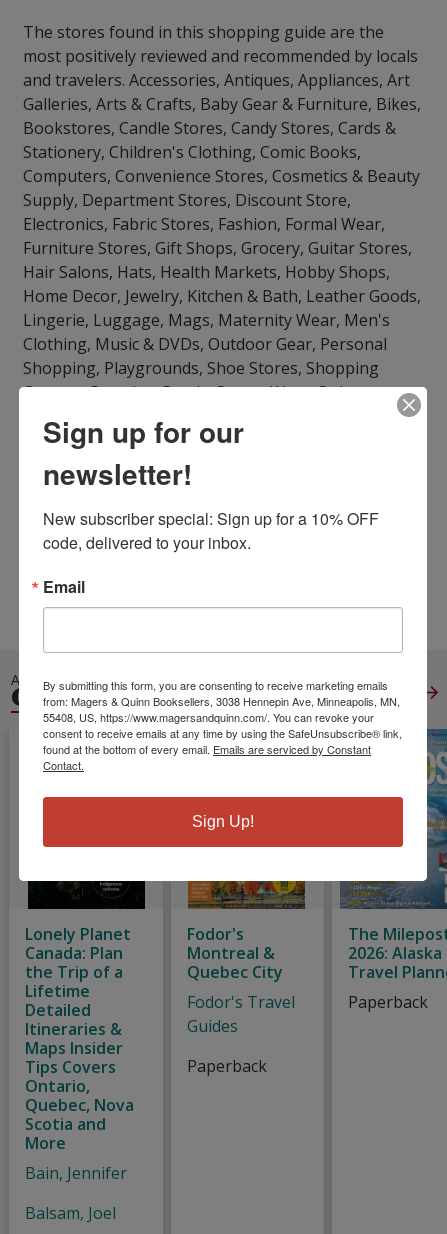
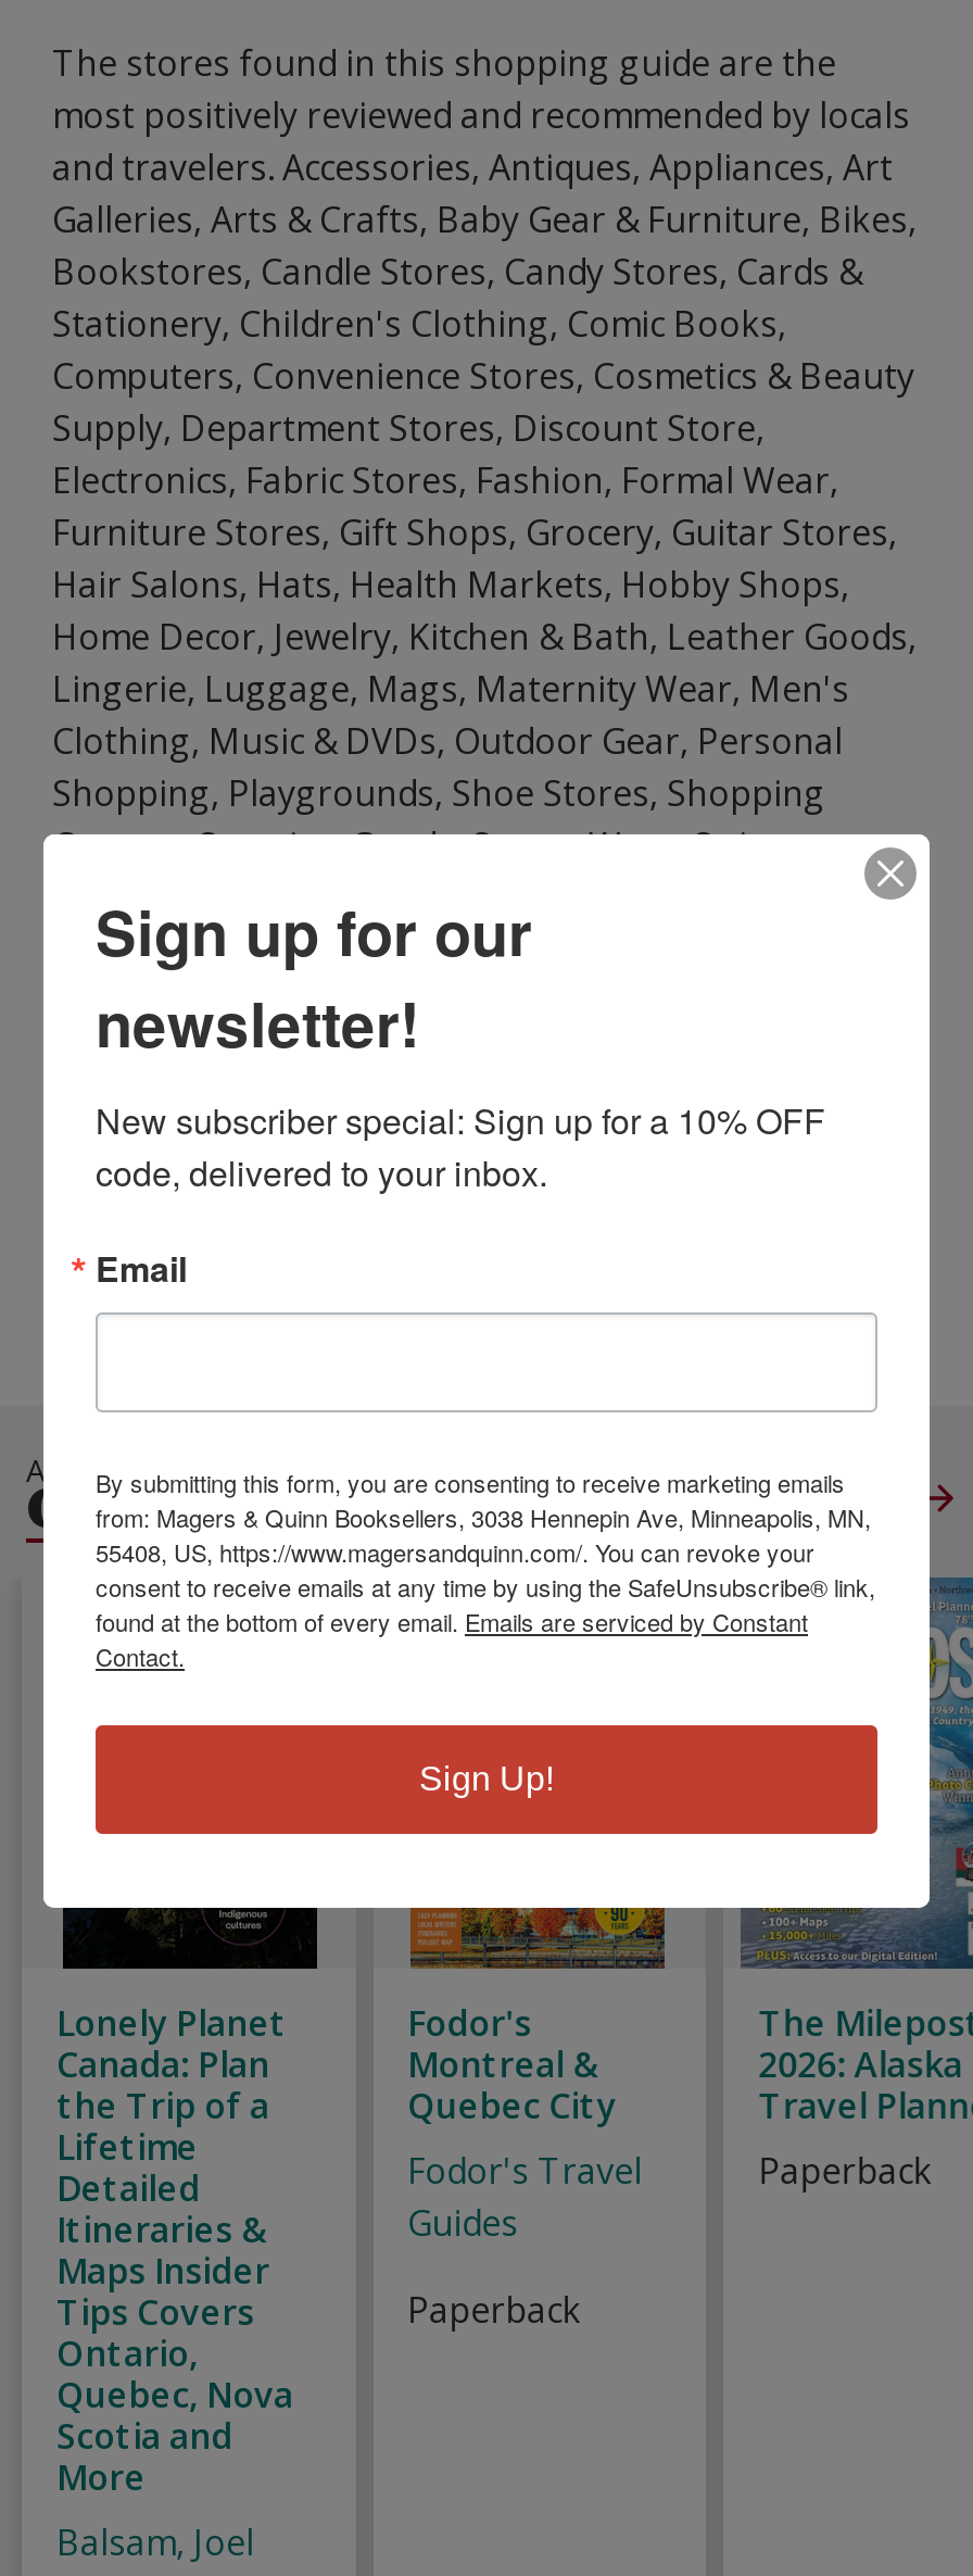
- Bain, Jennifer
